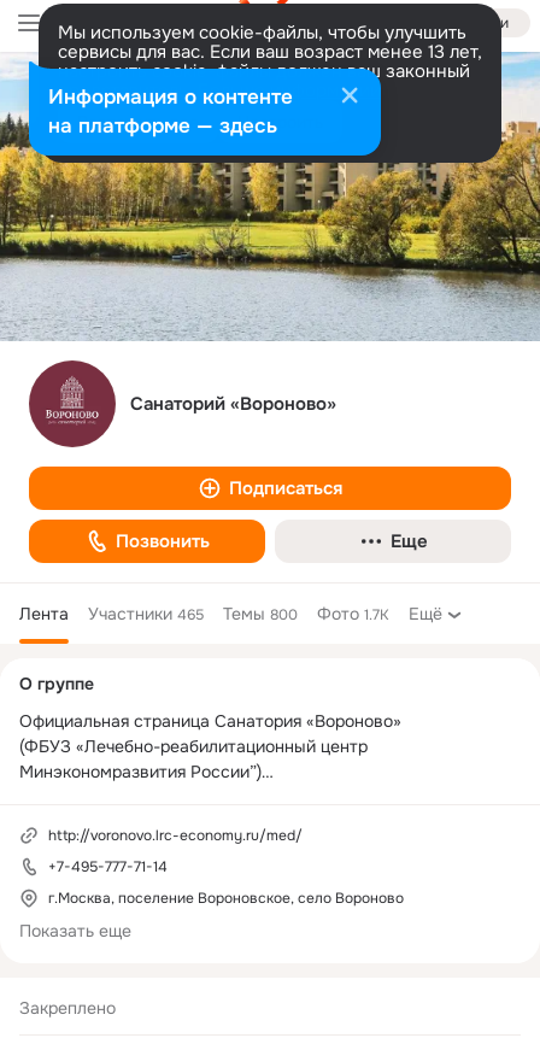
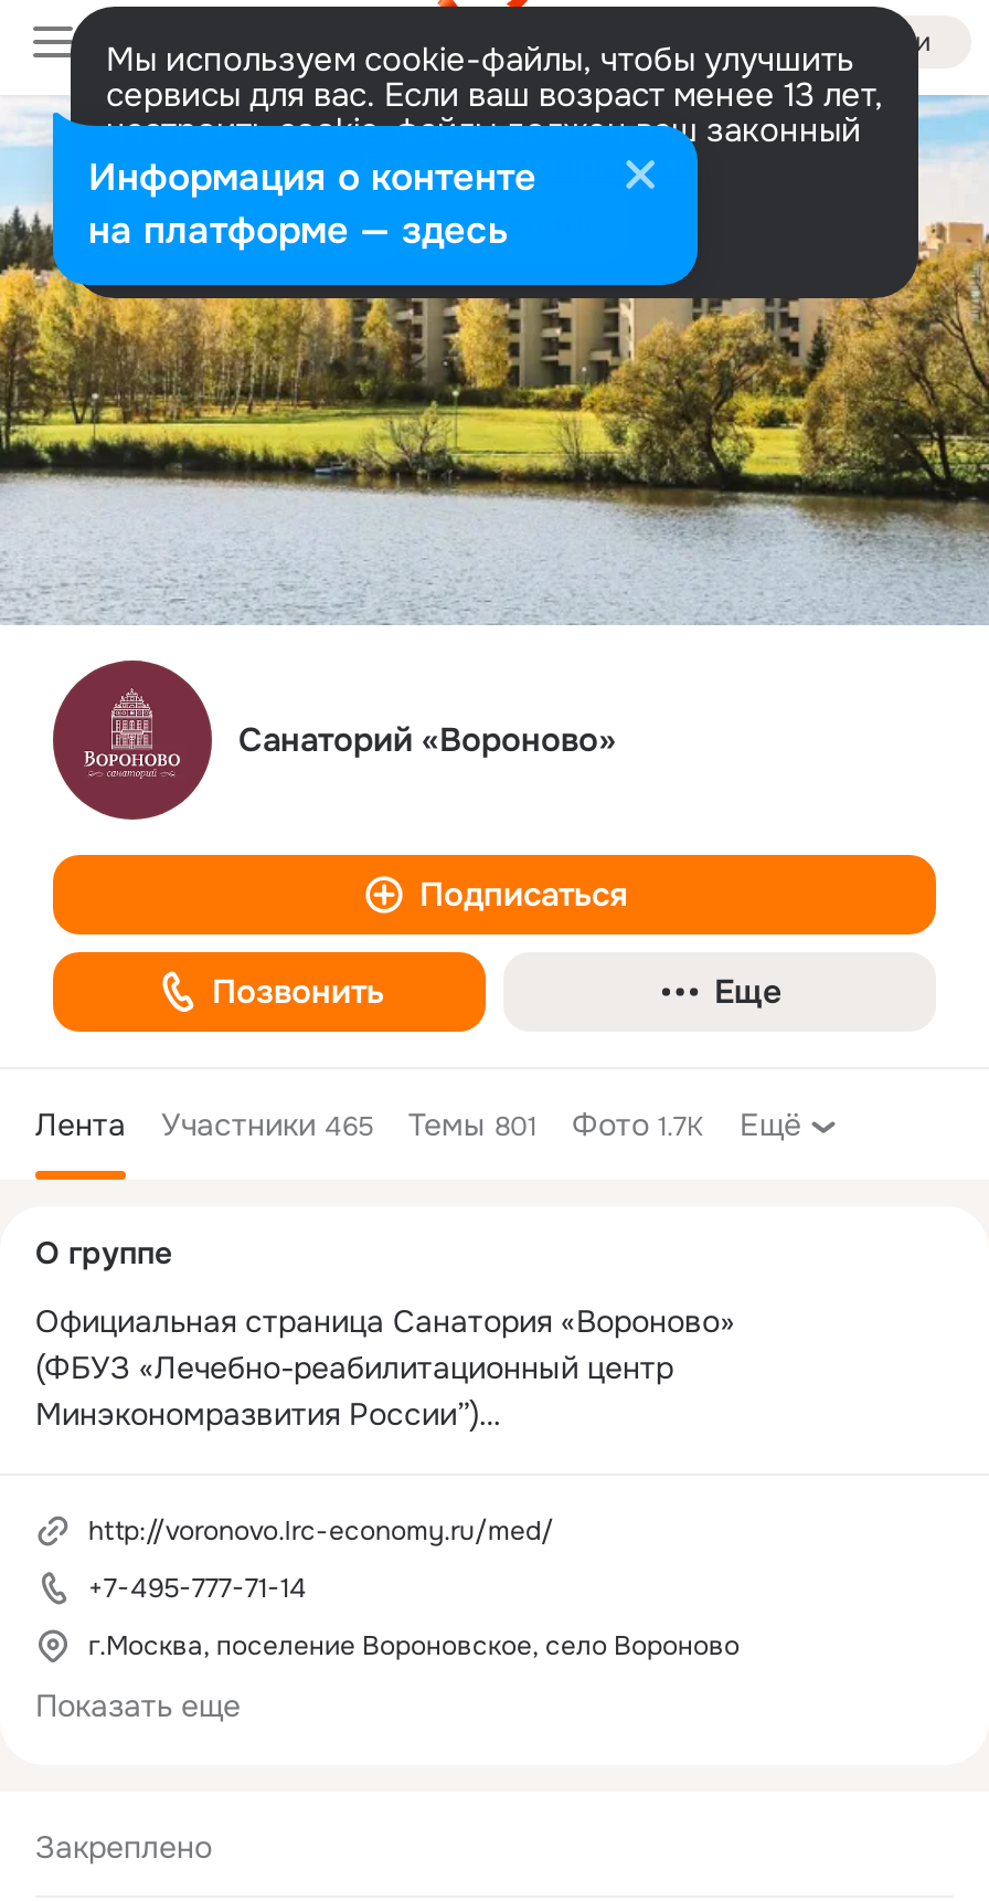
- Лента Участники 465 Темы 800 Фото 1.7K Ещё
+ Лента Участники 465 Темы 801 Фото 1.7K Ещё
